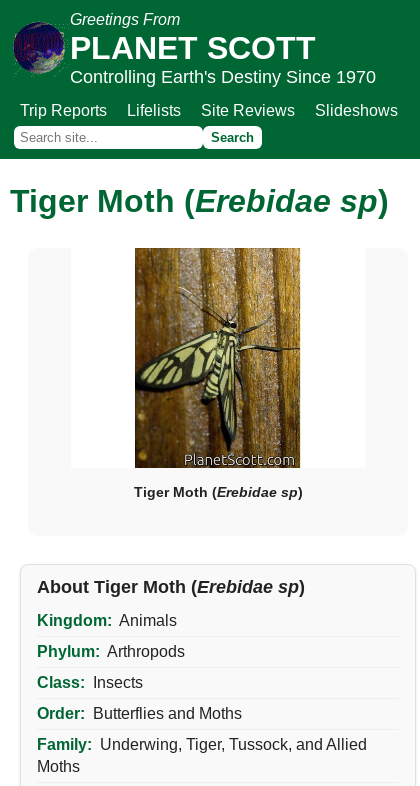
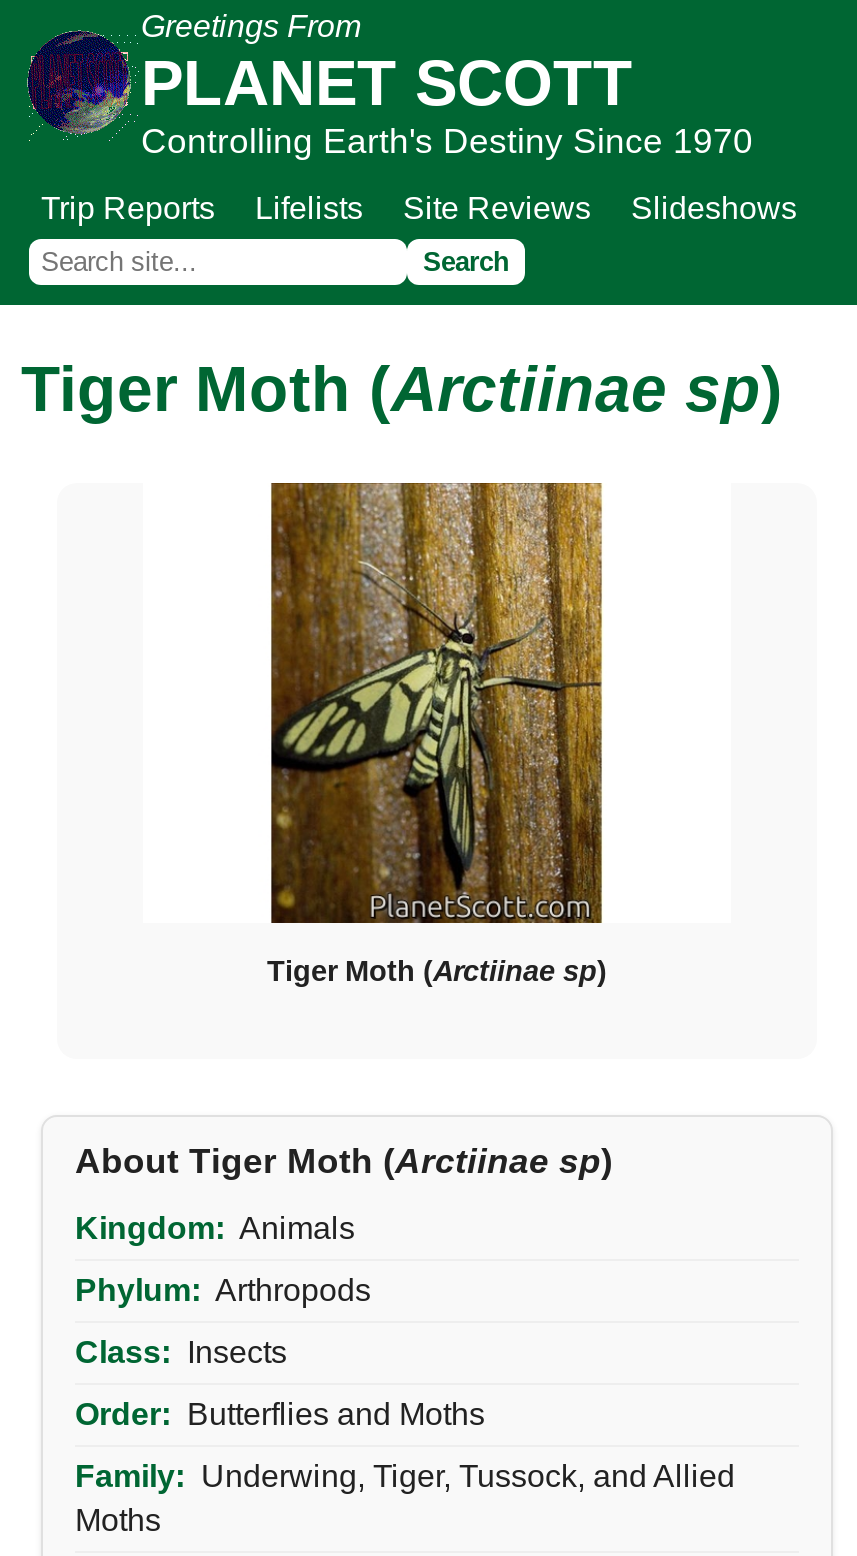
- Tiger Moth (Erebidae sp)
+ Tiger Moth (Arctiinae sp)

- Tiger Moth (Erebidae sp)
+ Tiger Moth (Arctiinae sp)

- About Tiger Moth (Erebidae sp)
+ About Tiger Moth (Arctiinae sp)
